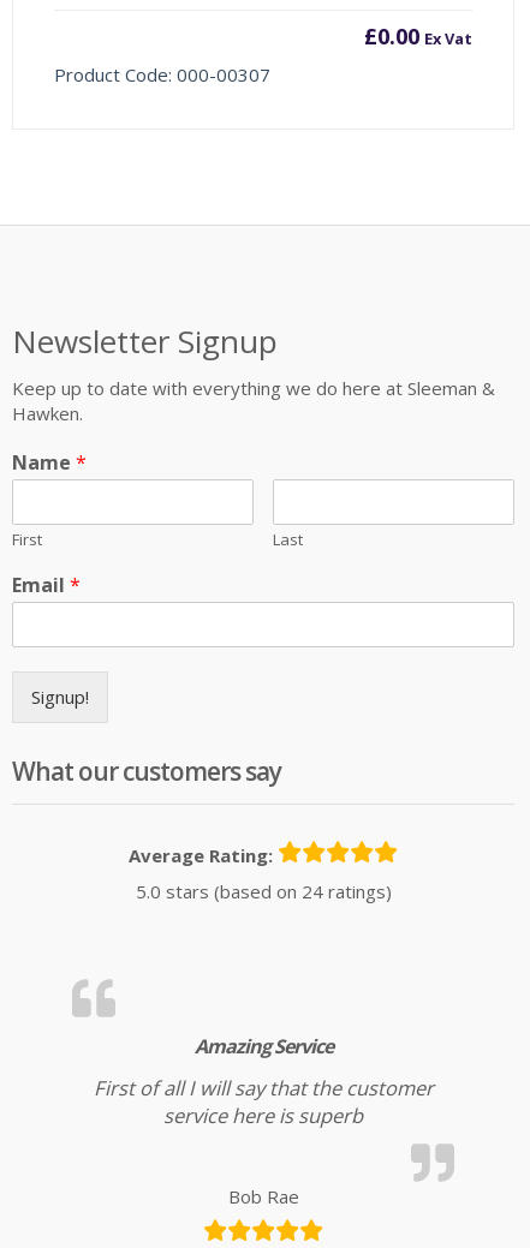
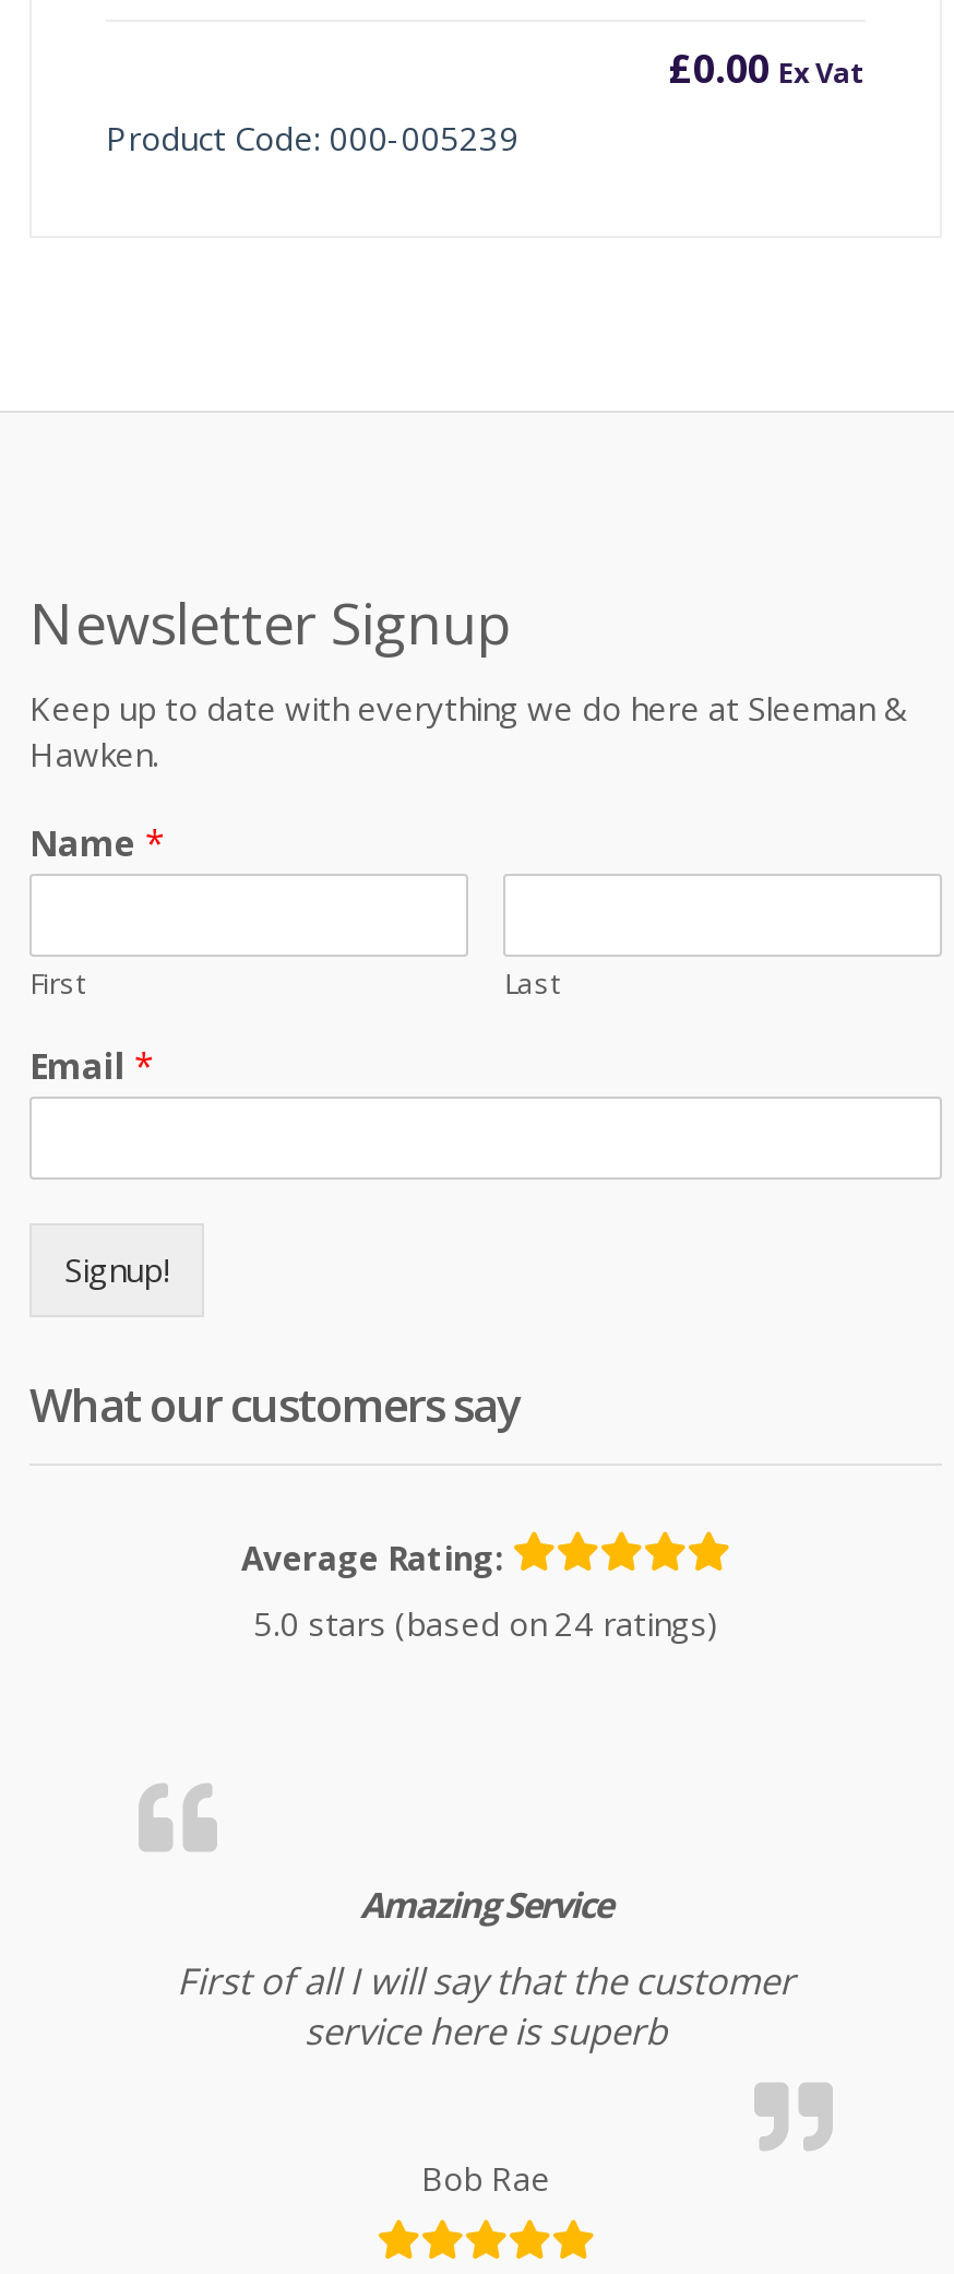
- Product Code: 000-00307
+ Product Code: 000-005239
